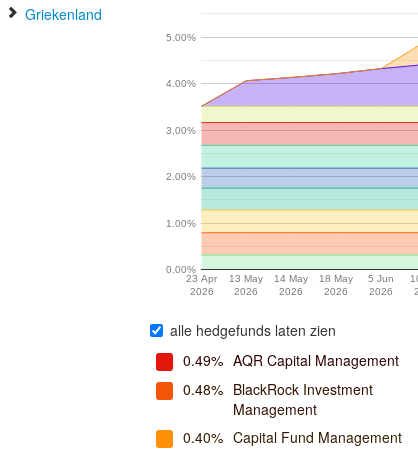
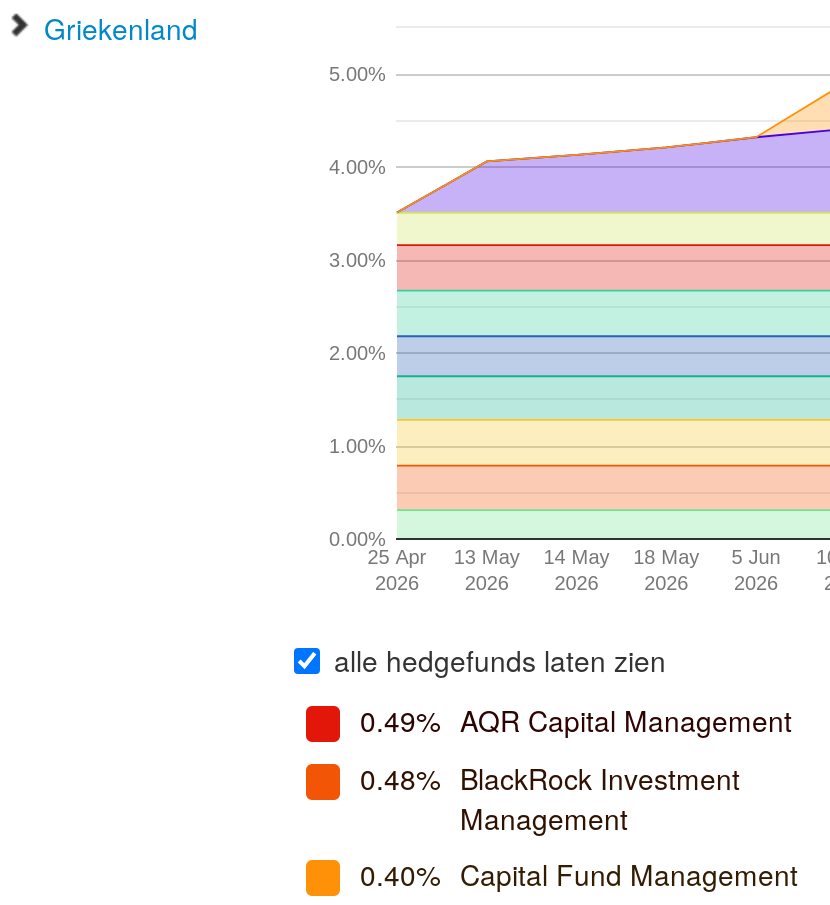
- 23 Apr
+ 25 Apr
